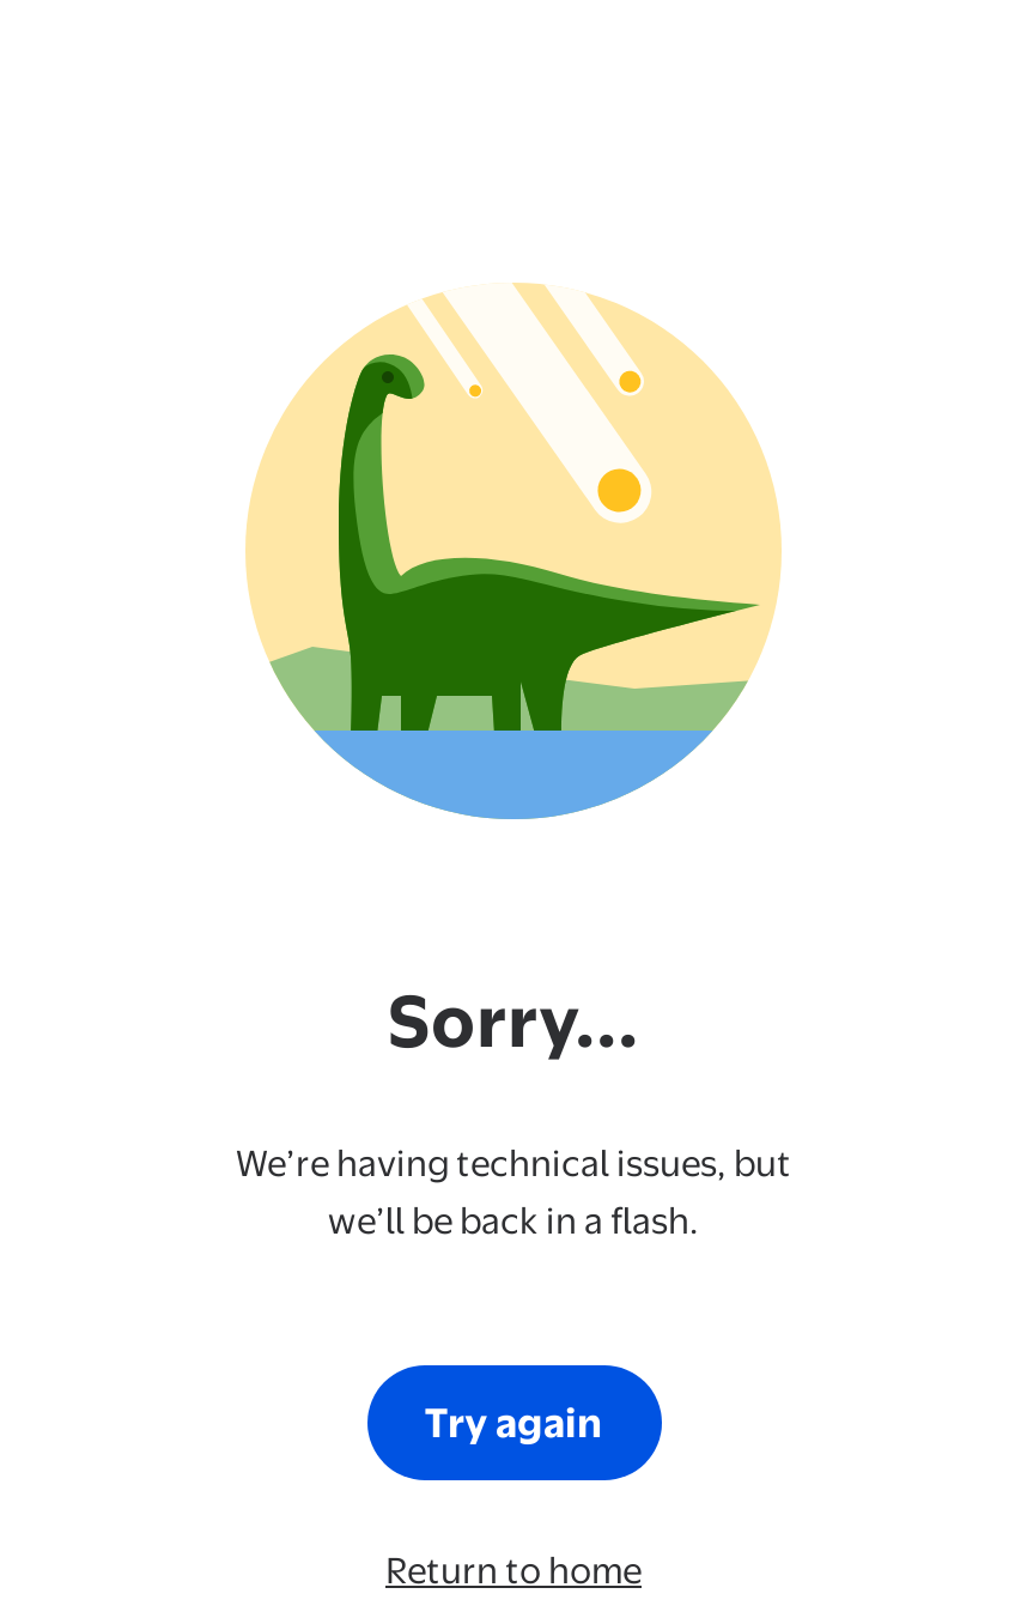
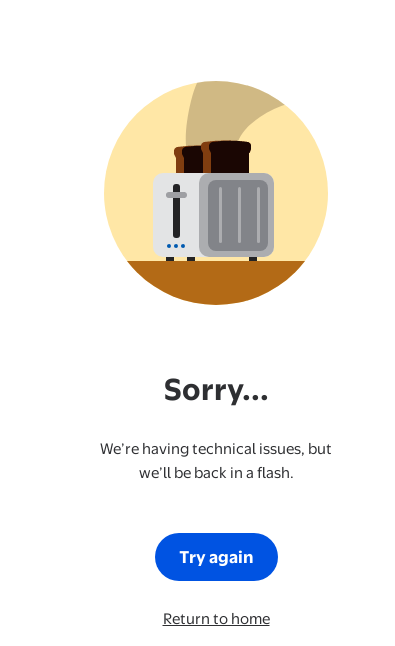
- [image]
+ [image]
